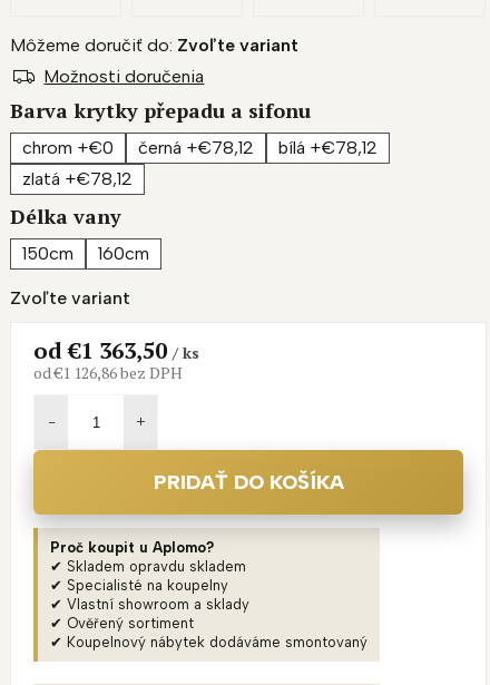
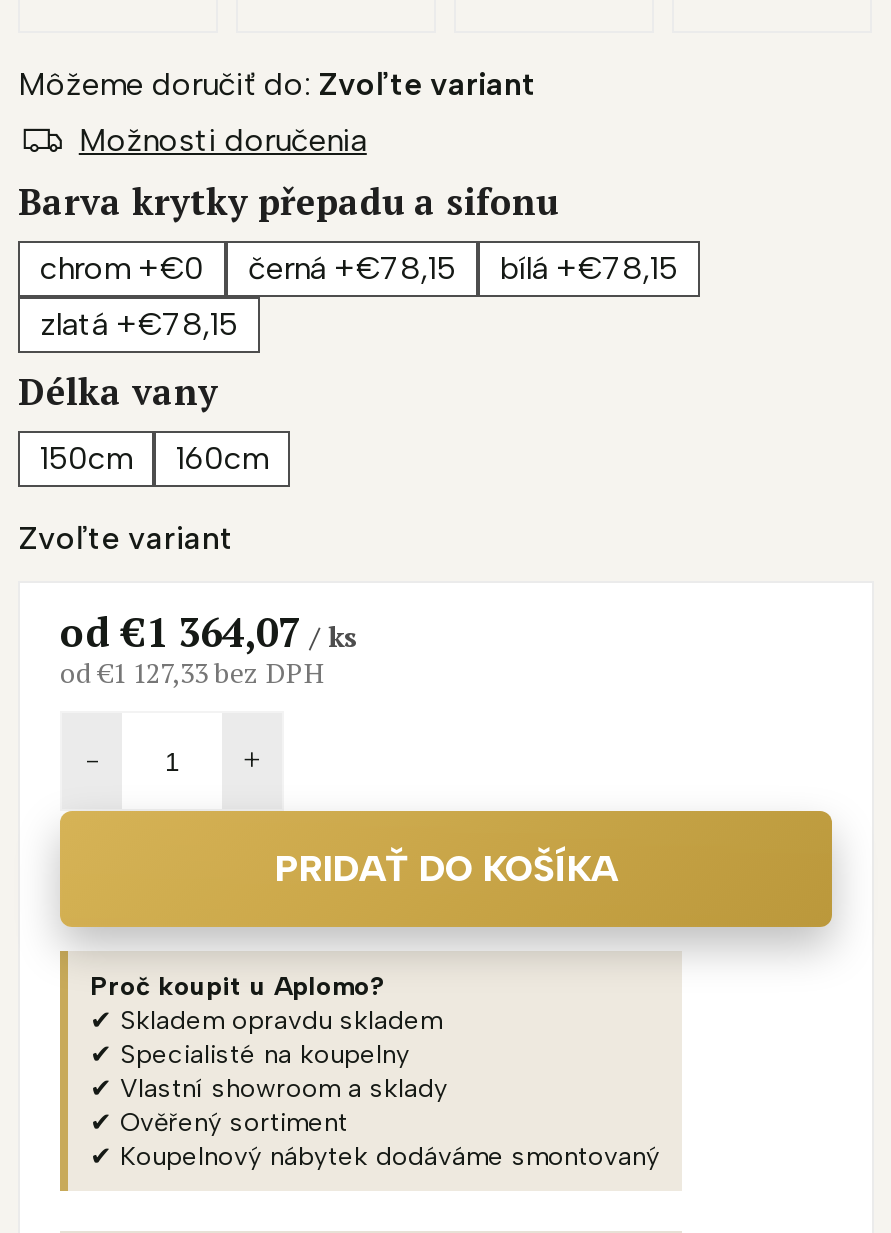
- černá +€78,12
+ černá +€78,15

- bílá +€78,12
+ bílá +€78,15

- zlatá +€78,12
+ zlatá +€78,15

- od €1 363,50 / ks
+ od €1 364,07 / ks

- od €1 126,86bez DPH
+ od €1 127,33bez DPH
